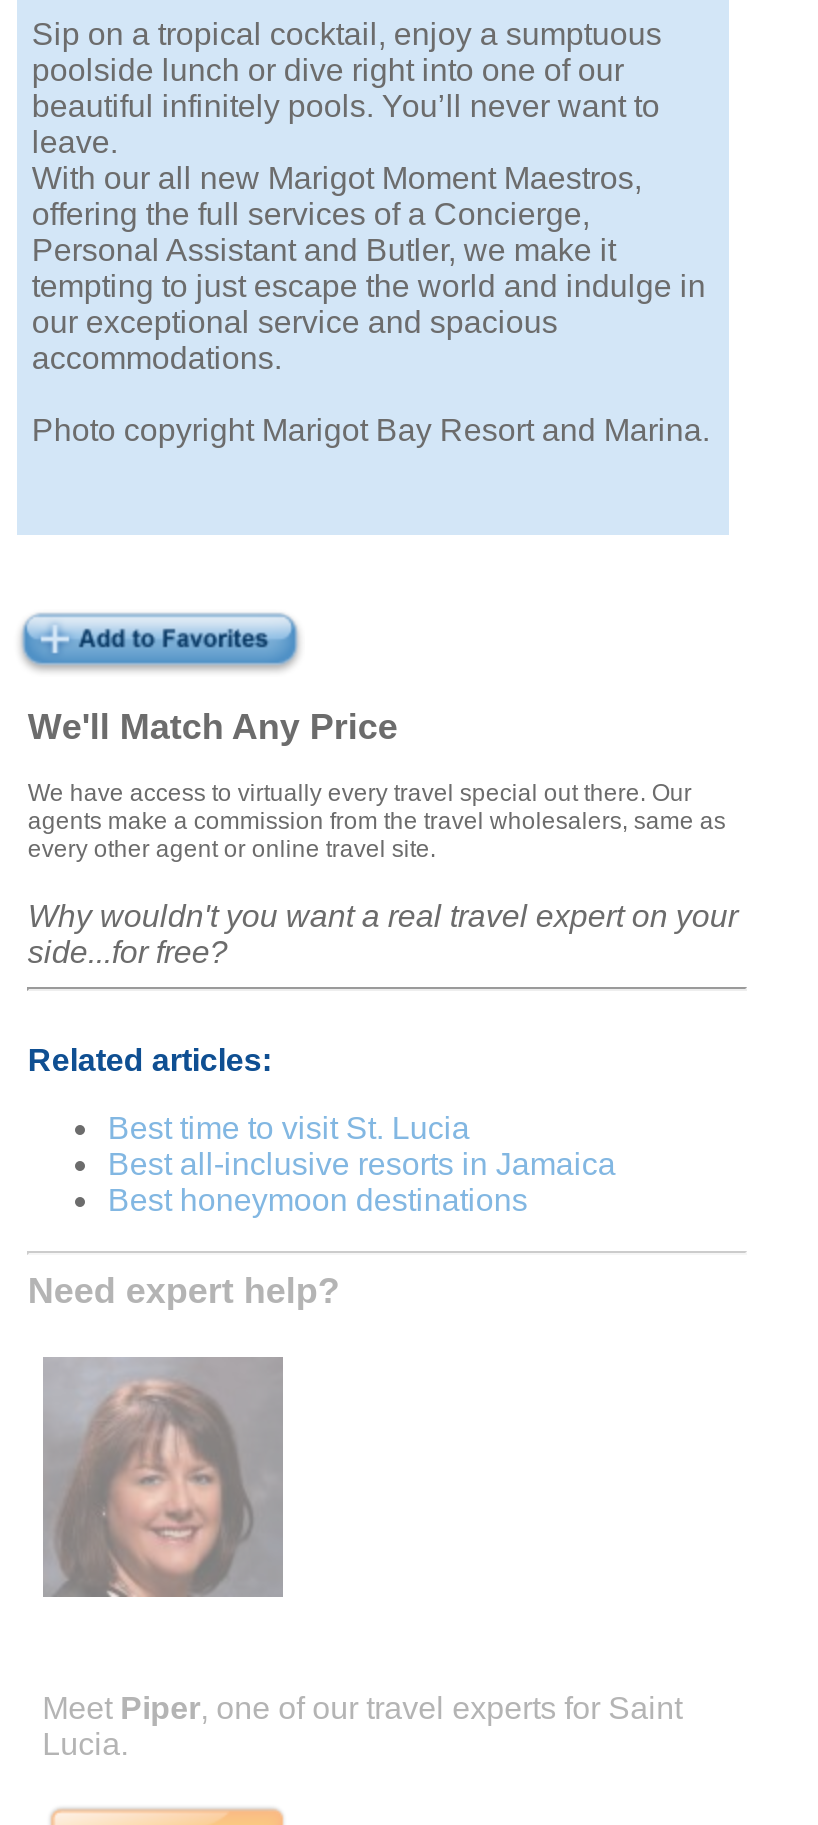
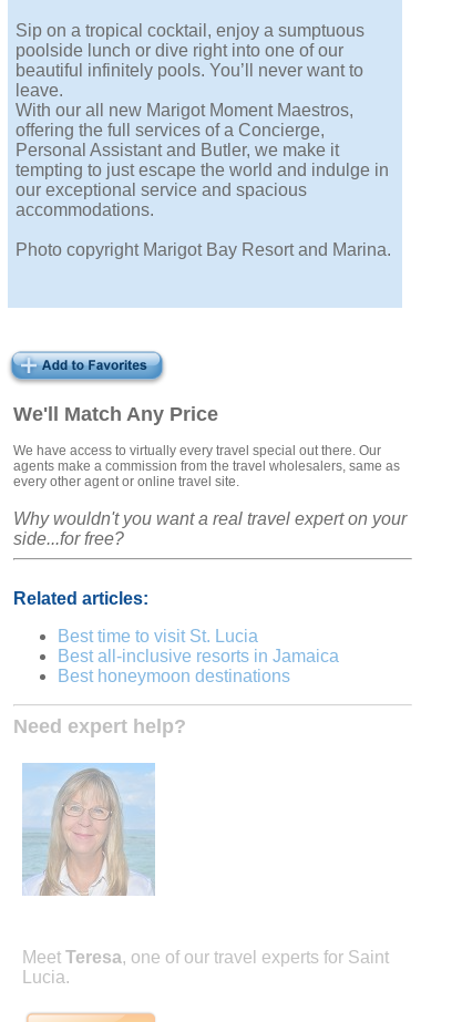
- [image]
+ [image]

- Meet Piper, one of our travel experts for Saint
+ Meet Teresa, one of our travel experts for Saint
